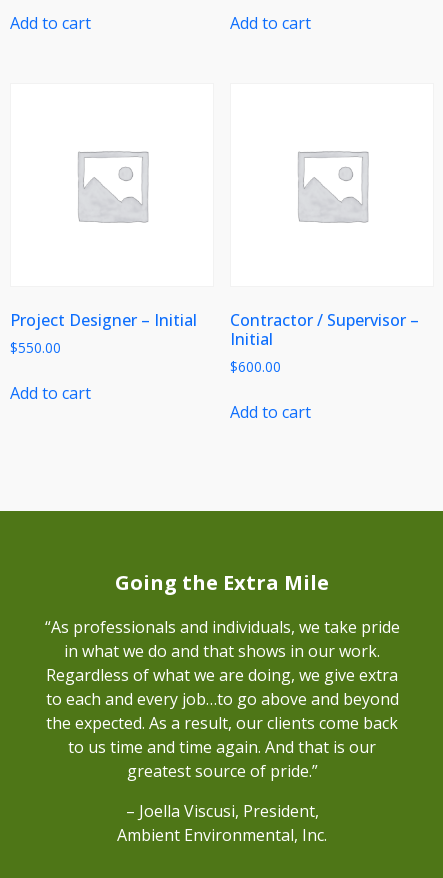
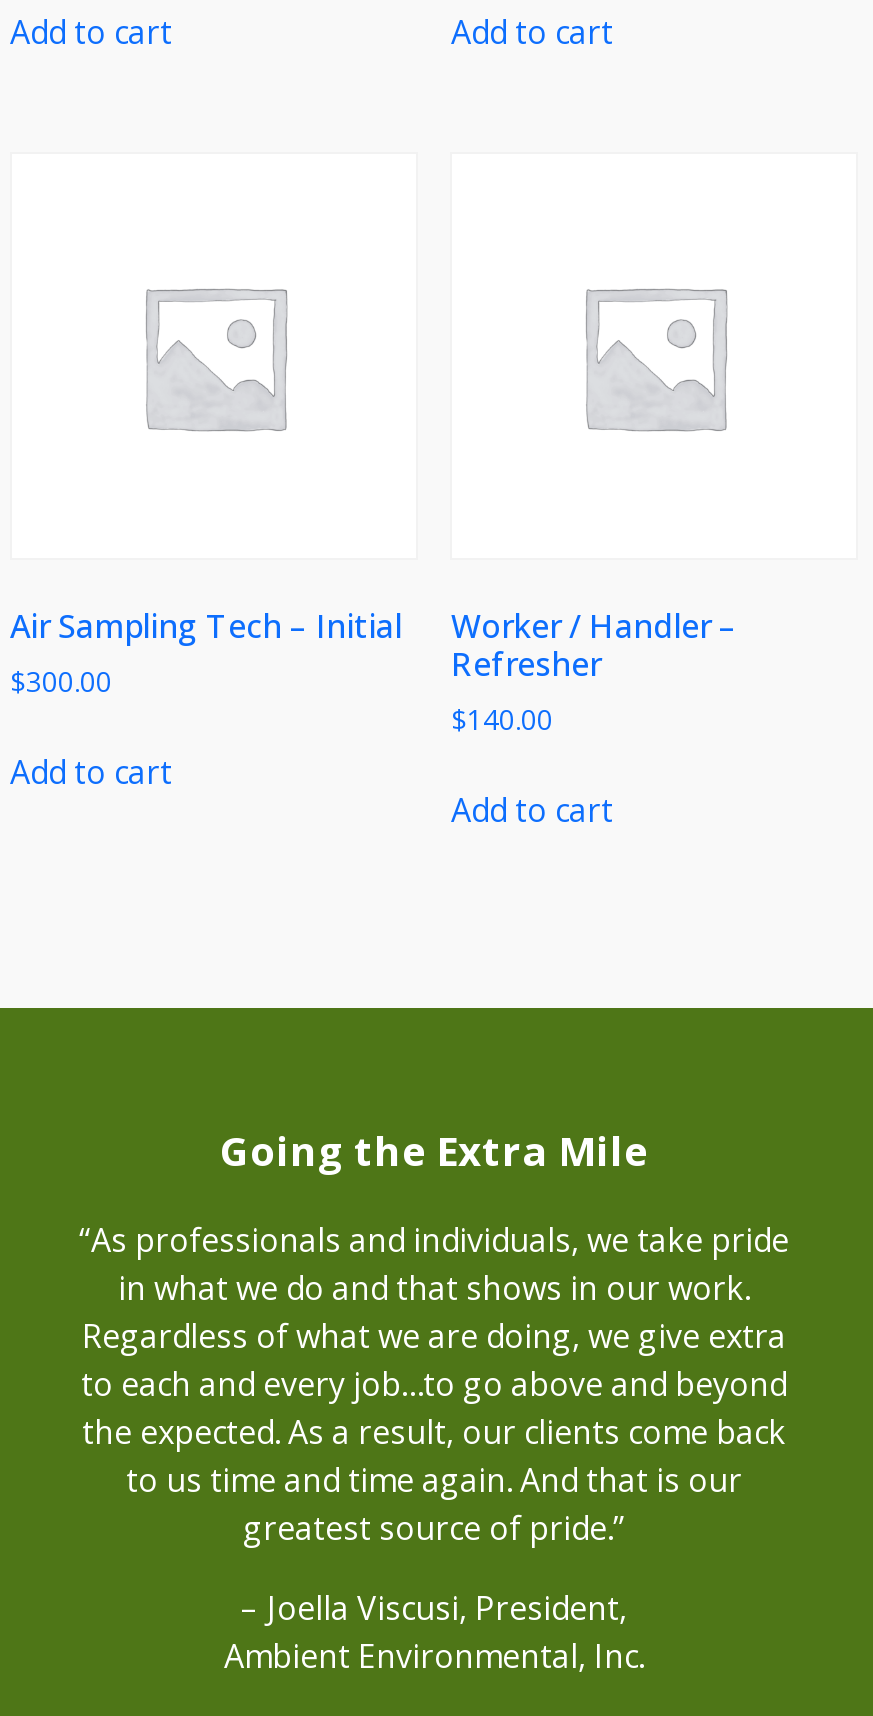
- Project Designer – Initial
- $550.00
+ Air Sampling Tech – Initial
+ $300.00

- Contractor / Supervisor –
- Initial
- $600.00
+ Worker / Handler –
+ Refresher
+ $140.00
